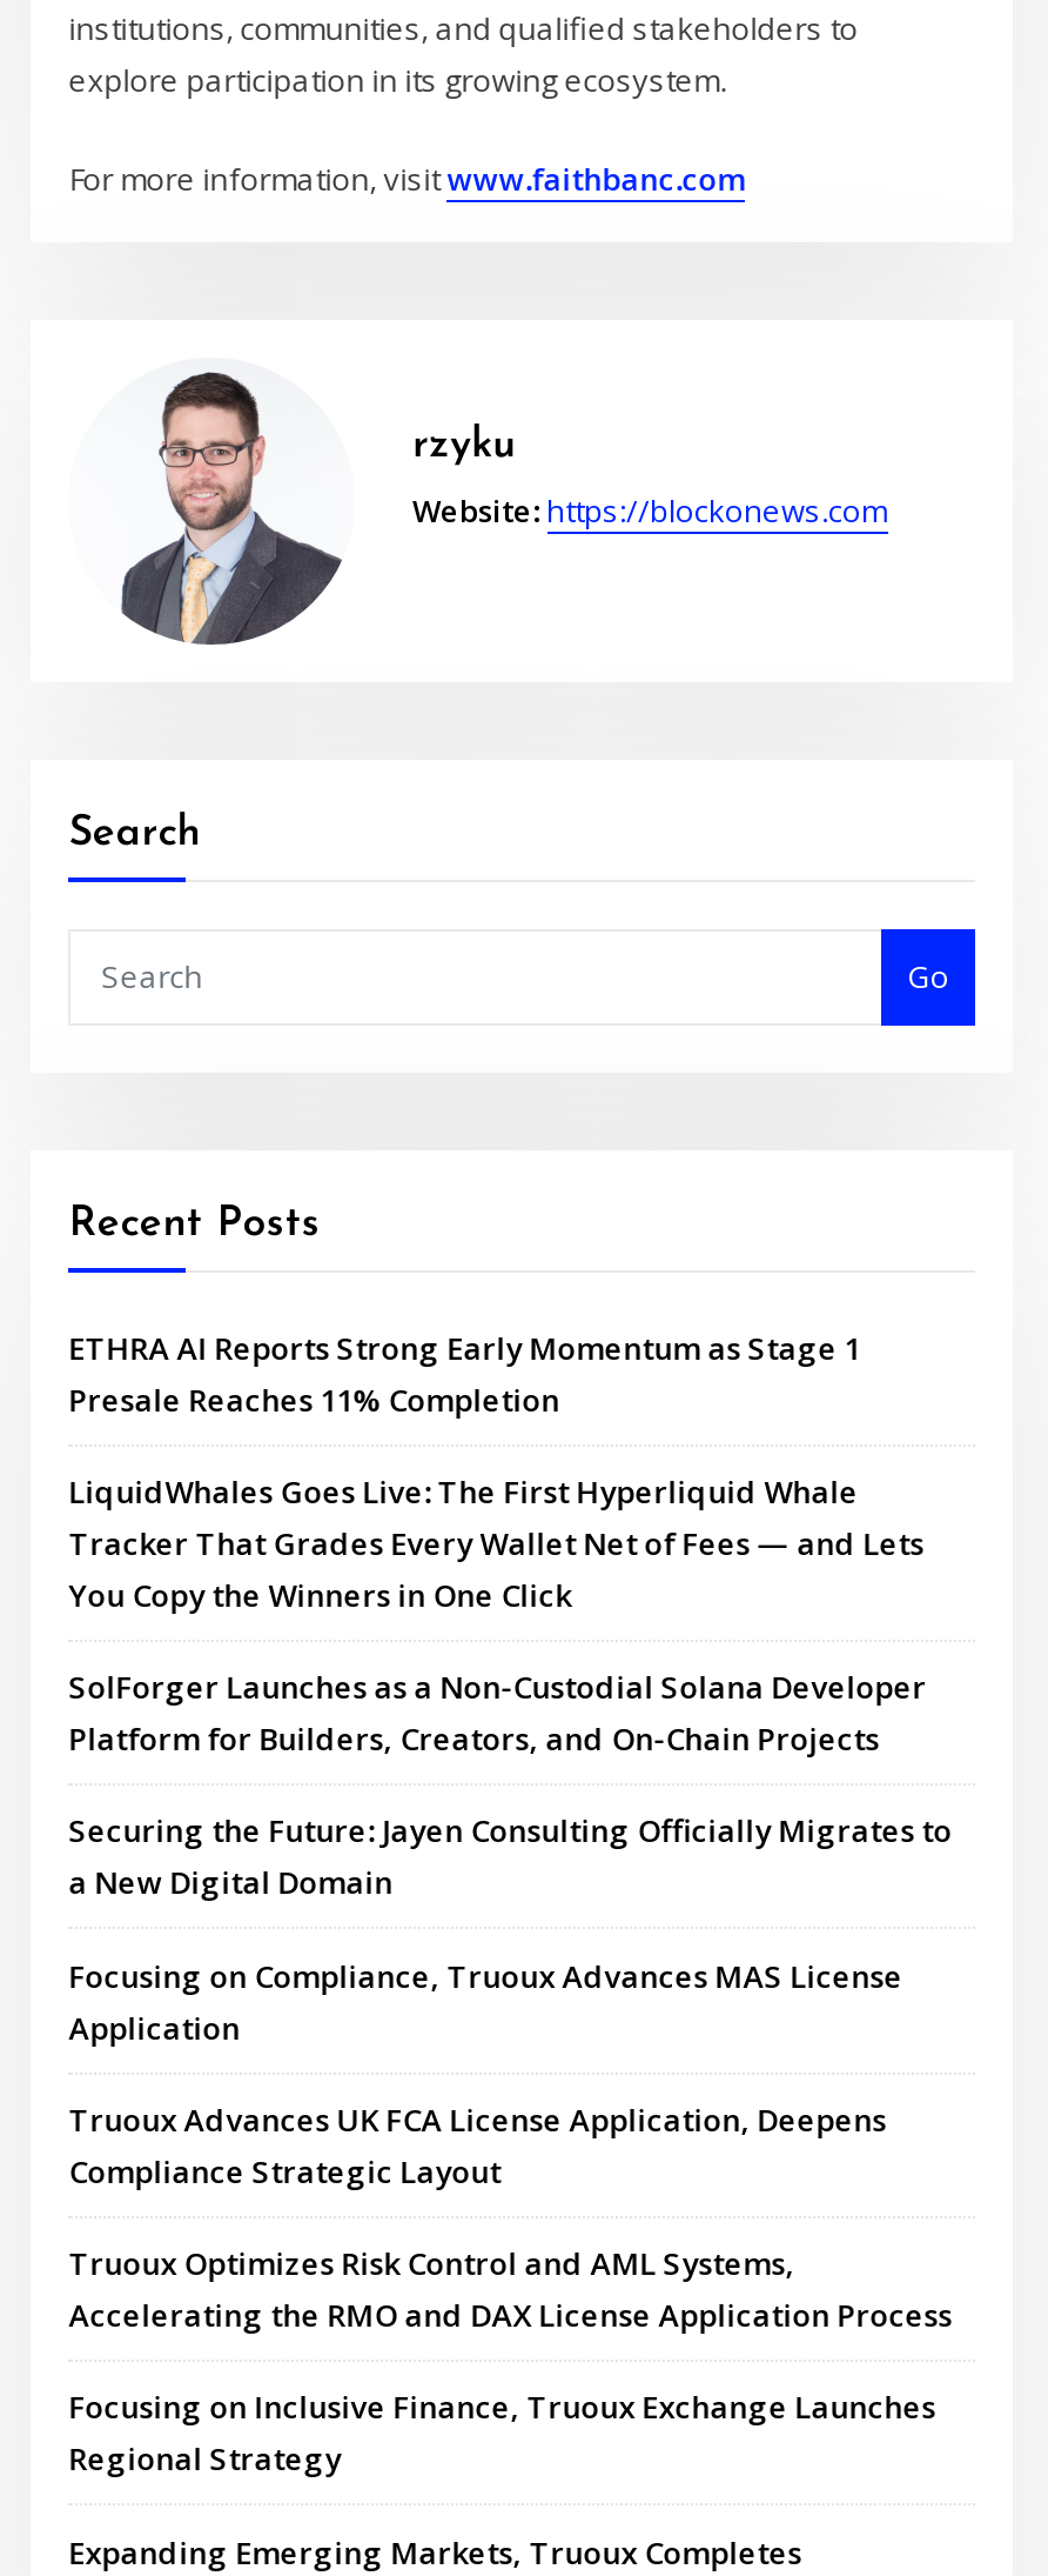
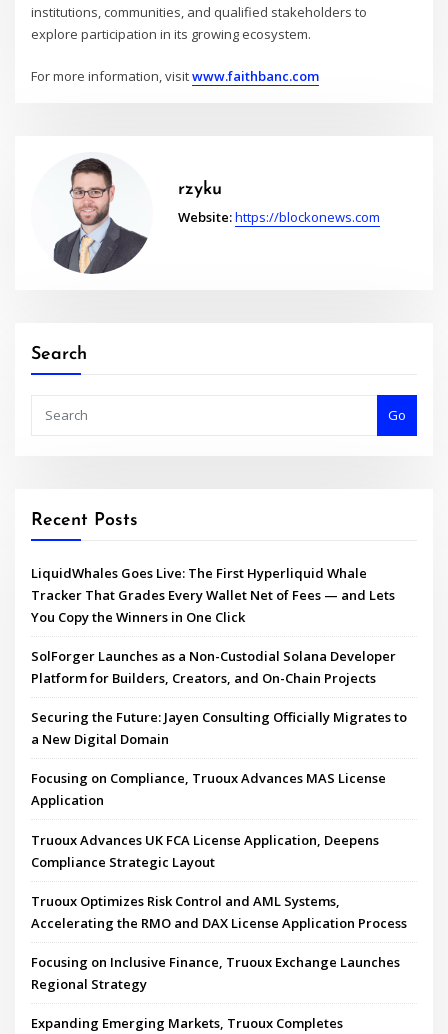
- ETHRA AI Reports Strong Early Momentum as Stage 1
- Presale Reaches 11% Completion
